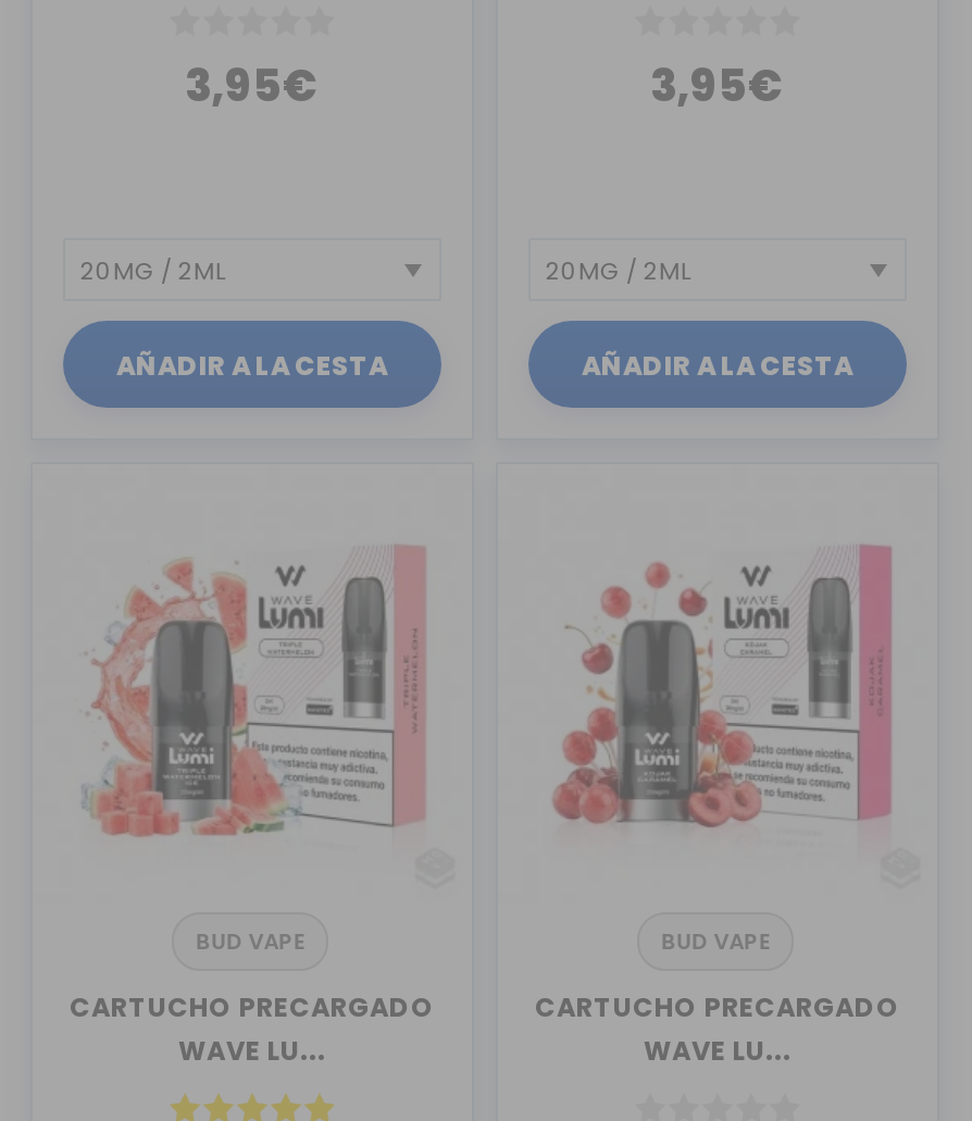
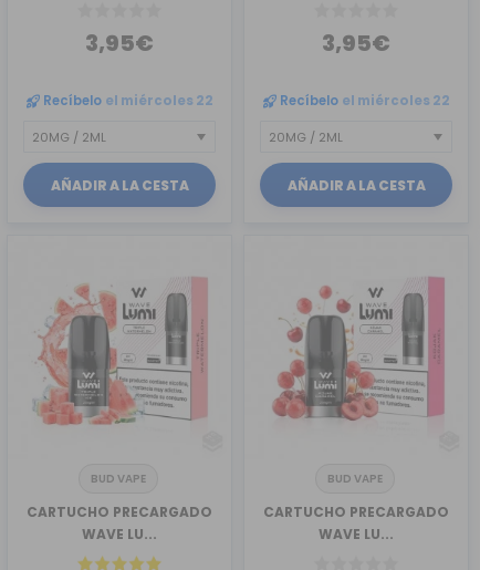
+ Recíbelo el miércoles 22

+ Recíbelo el miércoles 22
